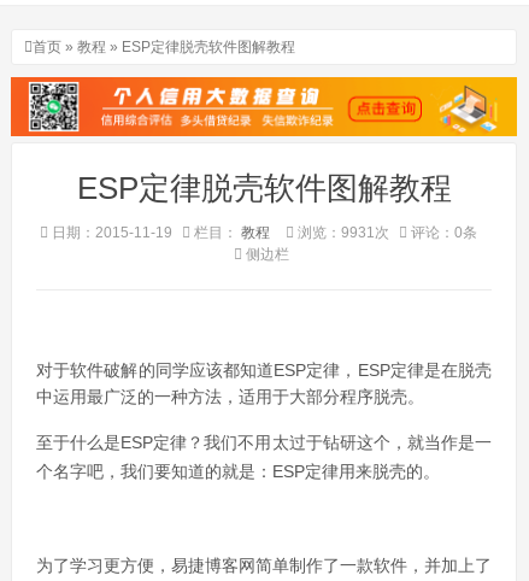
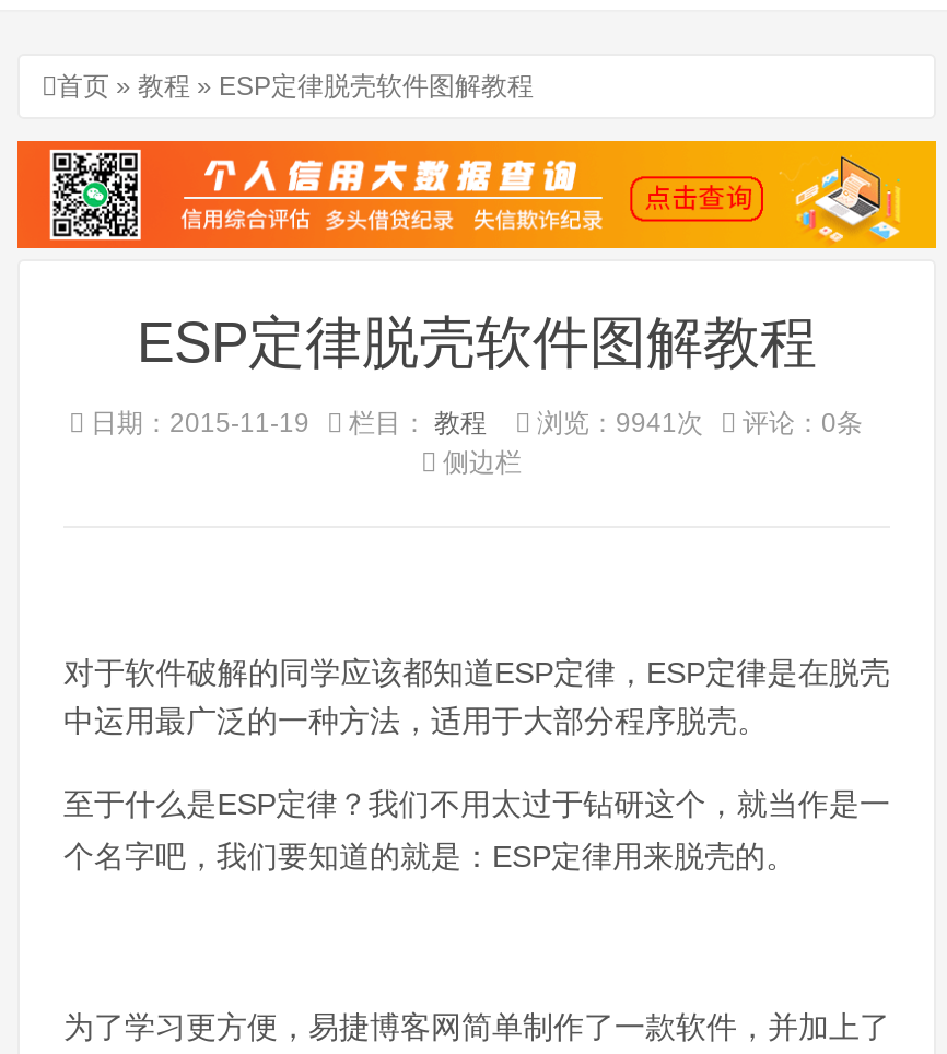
- 日期：2015-11-19 栏目：教程 浏览：9931次 评论：0条
+ 日期：2015-11-19 栏目：教程 浏览：9941次 评论：0条
